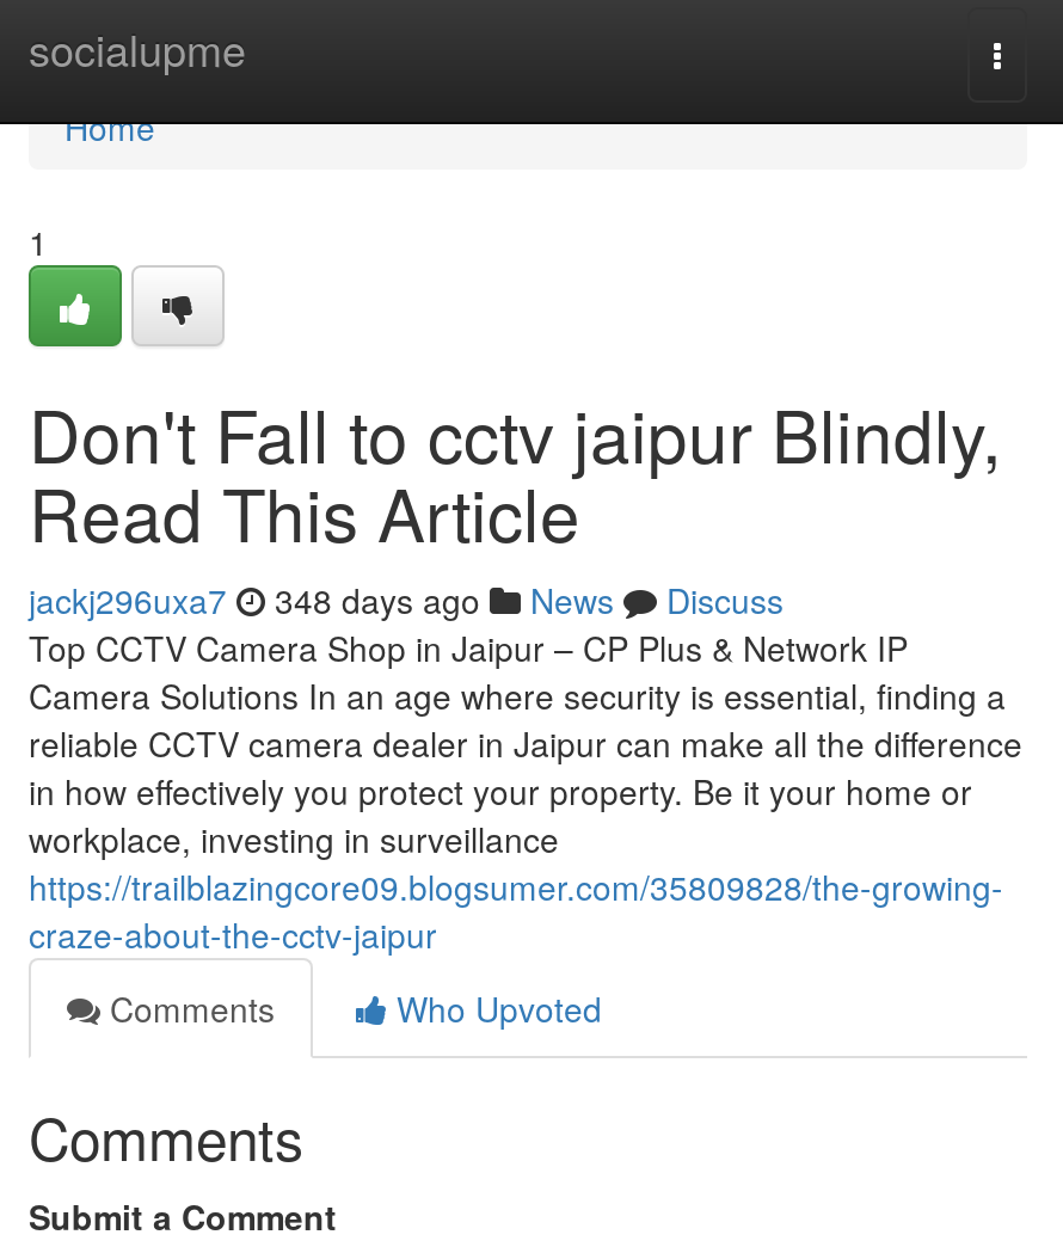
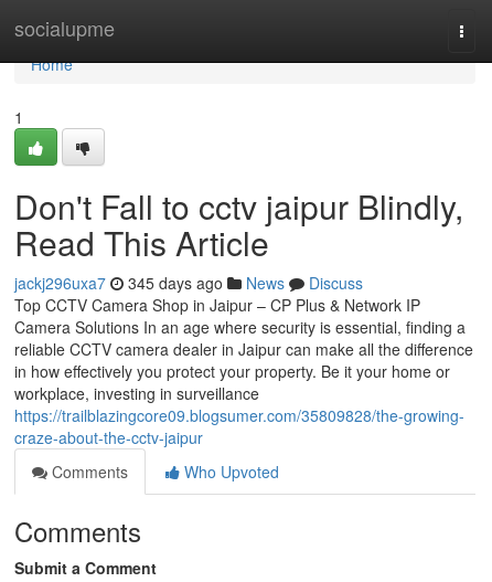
- jackj296uxa7 348 days ago News Discuss
+ jackj296uxa7 345 days ago News Discuss
